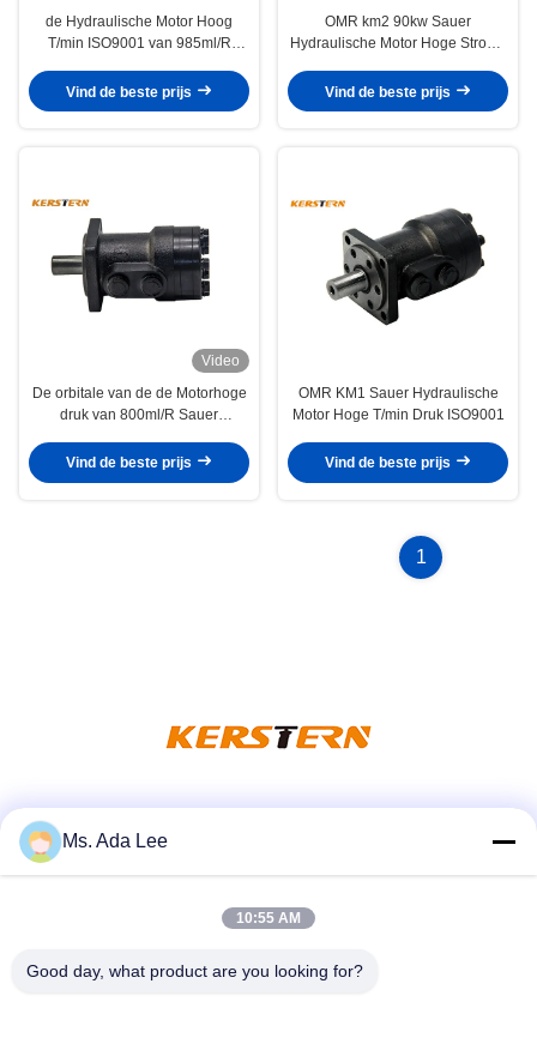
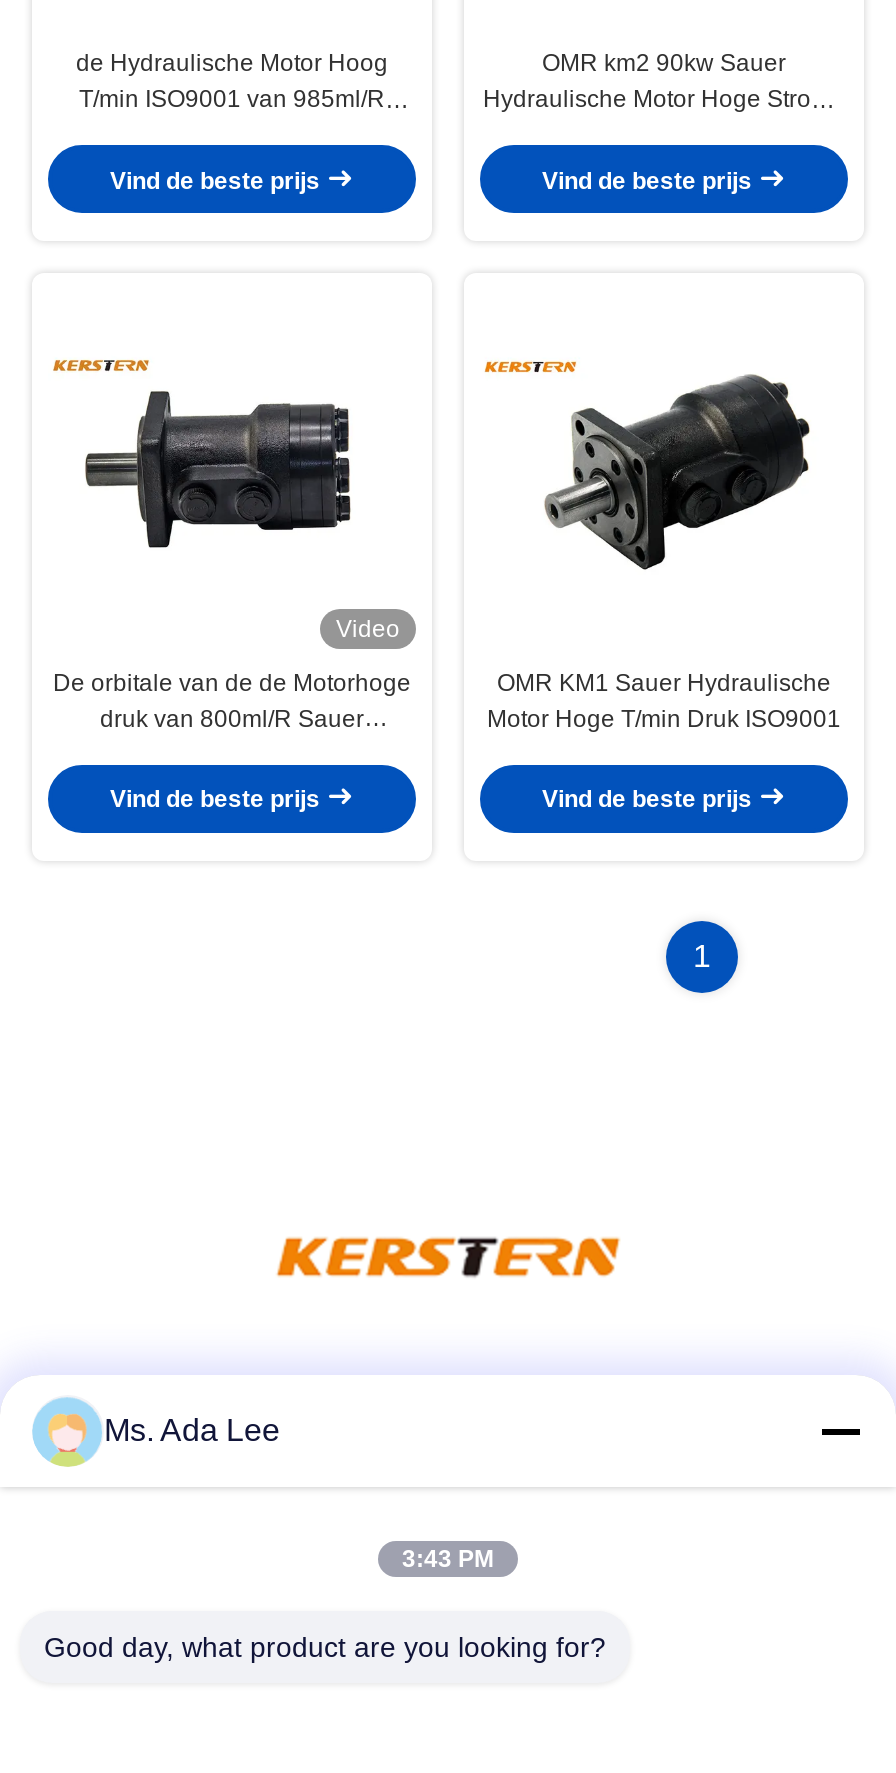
- 10:55 AM
+ 3:43 PM
